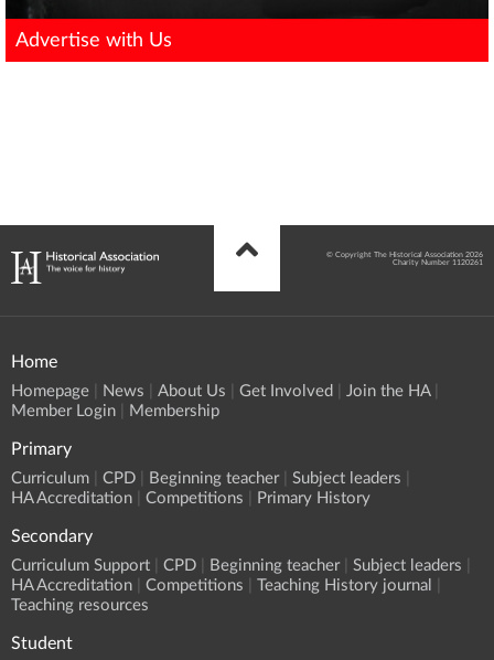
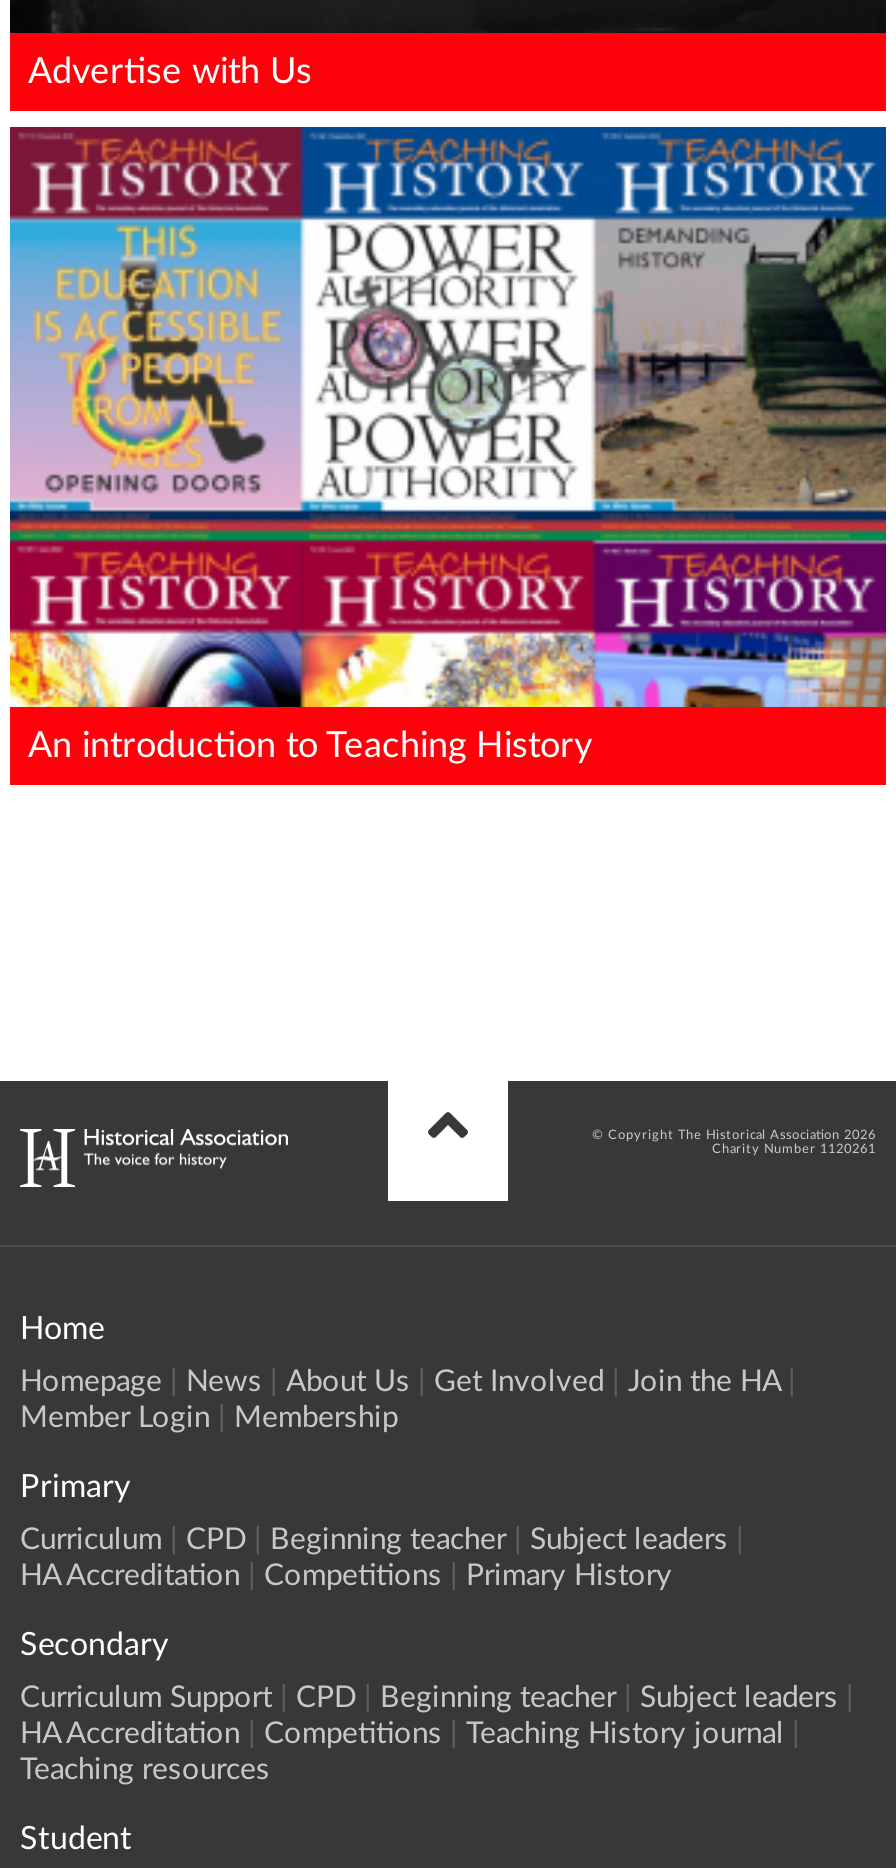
+ [image]
+ An introduction to Teaching History
